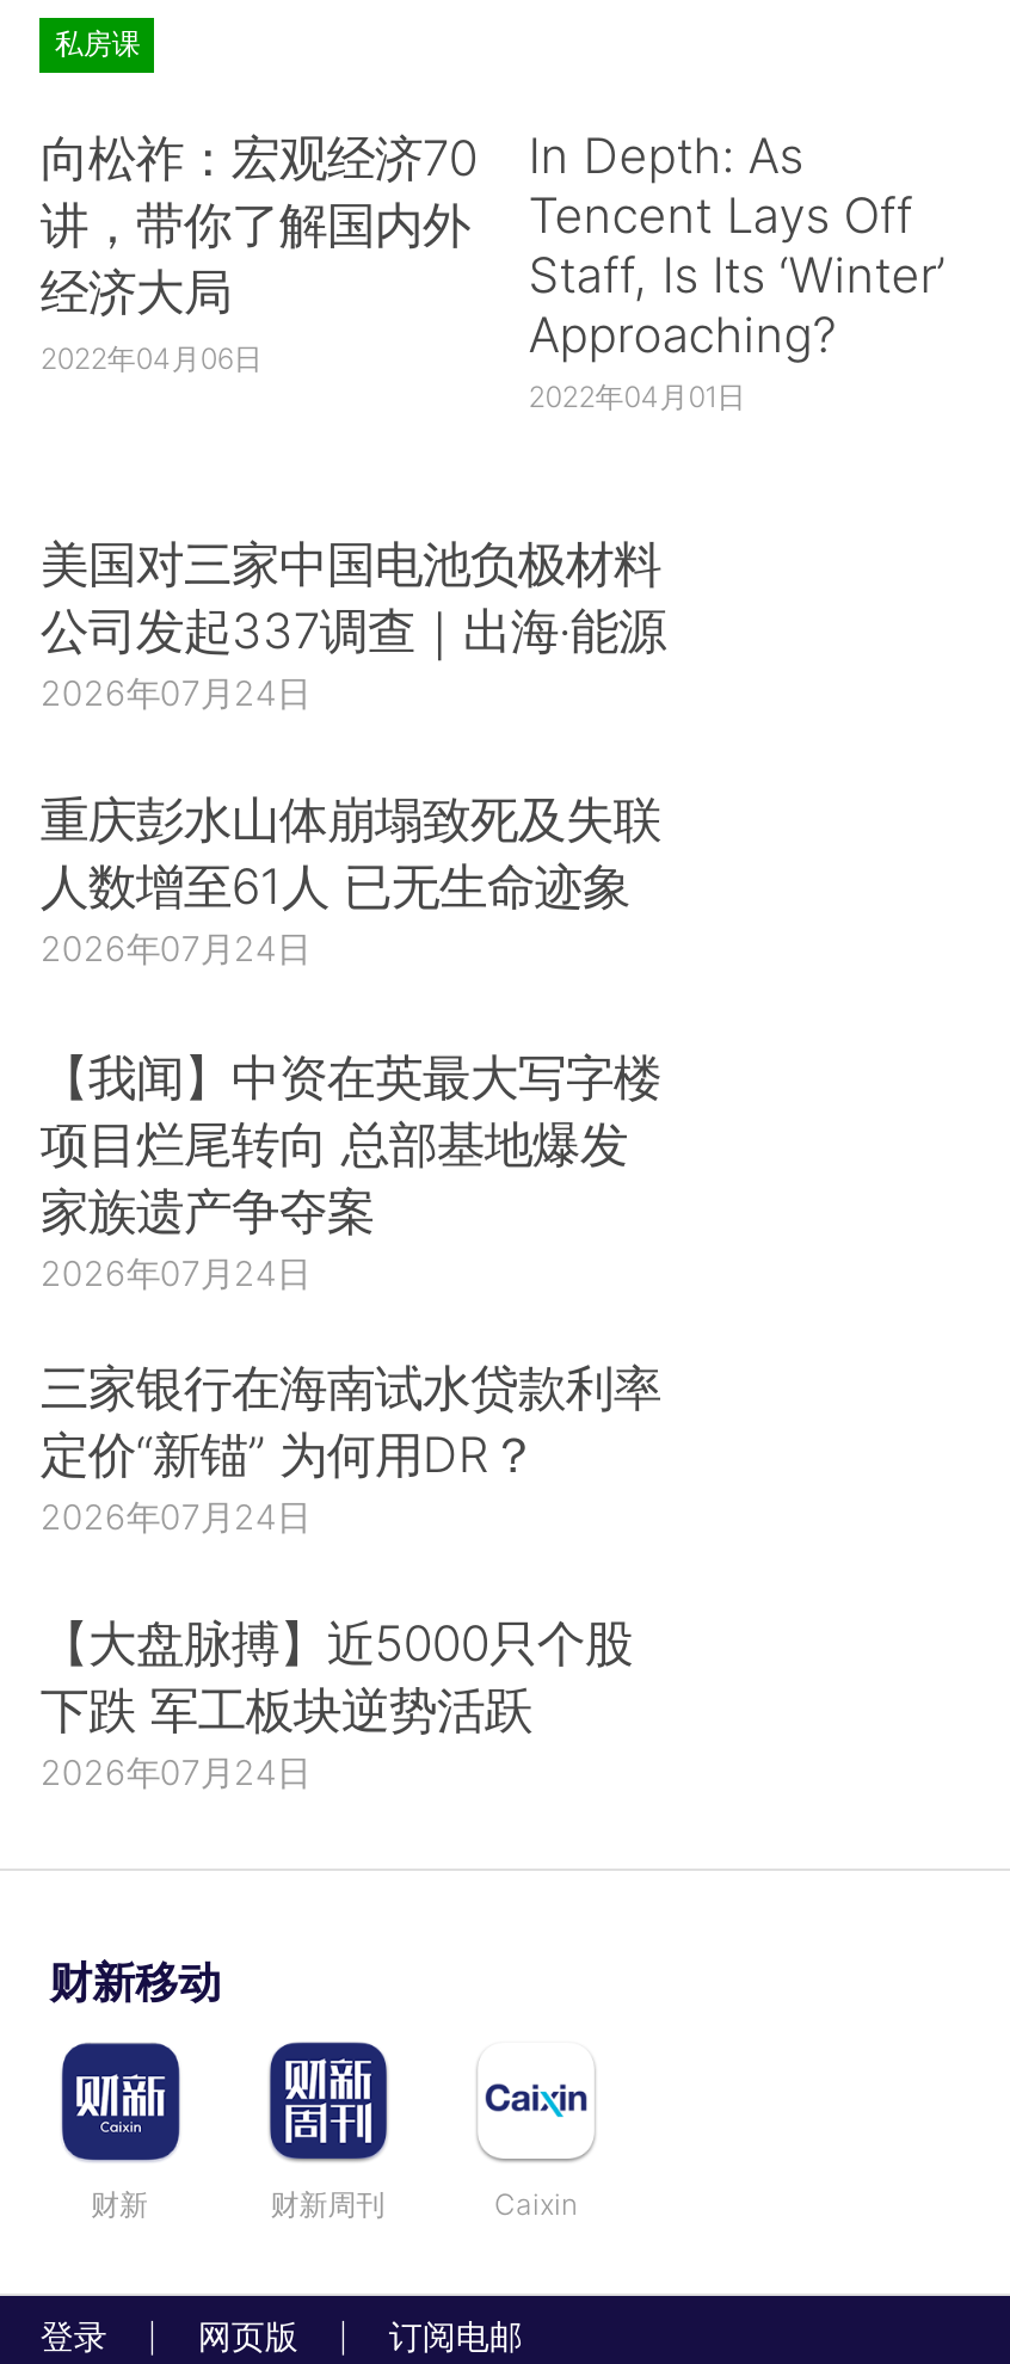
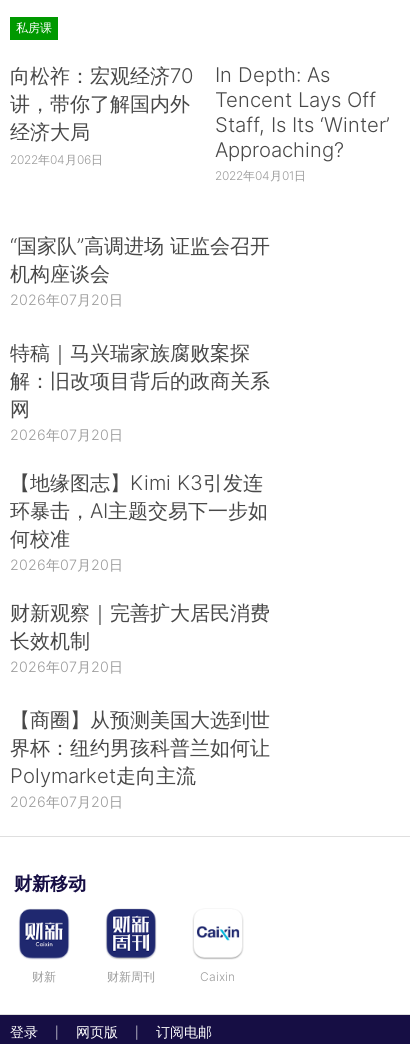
- 美国对三家中国电池负极材料
- 公司发起337调查｜出海·能源
- 2026年07月24日
+ “国家队”高调进场 证监会召开
+ 机构座谈会
+ 2026年07月20日

- 重庆彭水山体崩塌致死及失联
- 人数增至61人 已无生命迹象
- 2026年07月24日
+ 特稿｜马兴瑞家族腐败案探
+ 解：旧改项目背后的政商关系
+ 网
+ 2026年07月20日

- 【我闻】中资在英最大写字楼
- 项目烂尾转向 总部基地爆发
- 家族遗产争夺案
- 2026年07月24日
+ 【地缘图志】Kimi K3引发连
+ 环暴击，AI主题交易下一步如
+ 何校准
+ 2026年07月20日

- 三家银行在海南试水贷款利率
- 定价“新锚” 为何用DR？
- 2026年07月24日
+ 财新观察｜完善扩大居民消费
+ 长效机制
+ 2026年07月20日

- 【大盘脉搏】近5000只个股
- 下跌 军工板块逆势活跃
- 2026年07月24日
+ 【商圈】从预测美国大选到世
+ 界杯：纽约男孩科普兰如何让
+ Polymarket走向主流
+ 2026年07月20日
